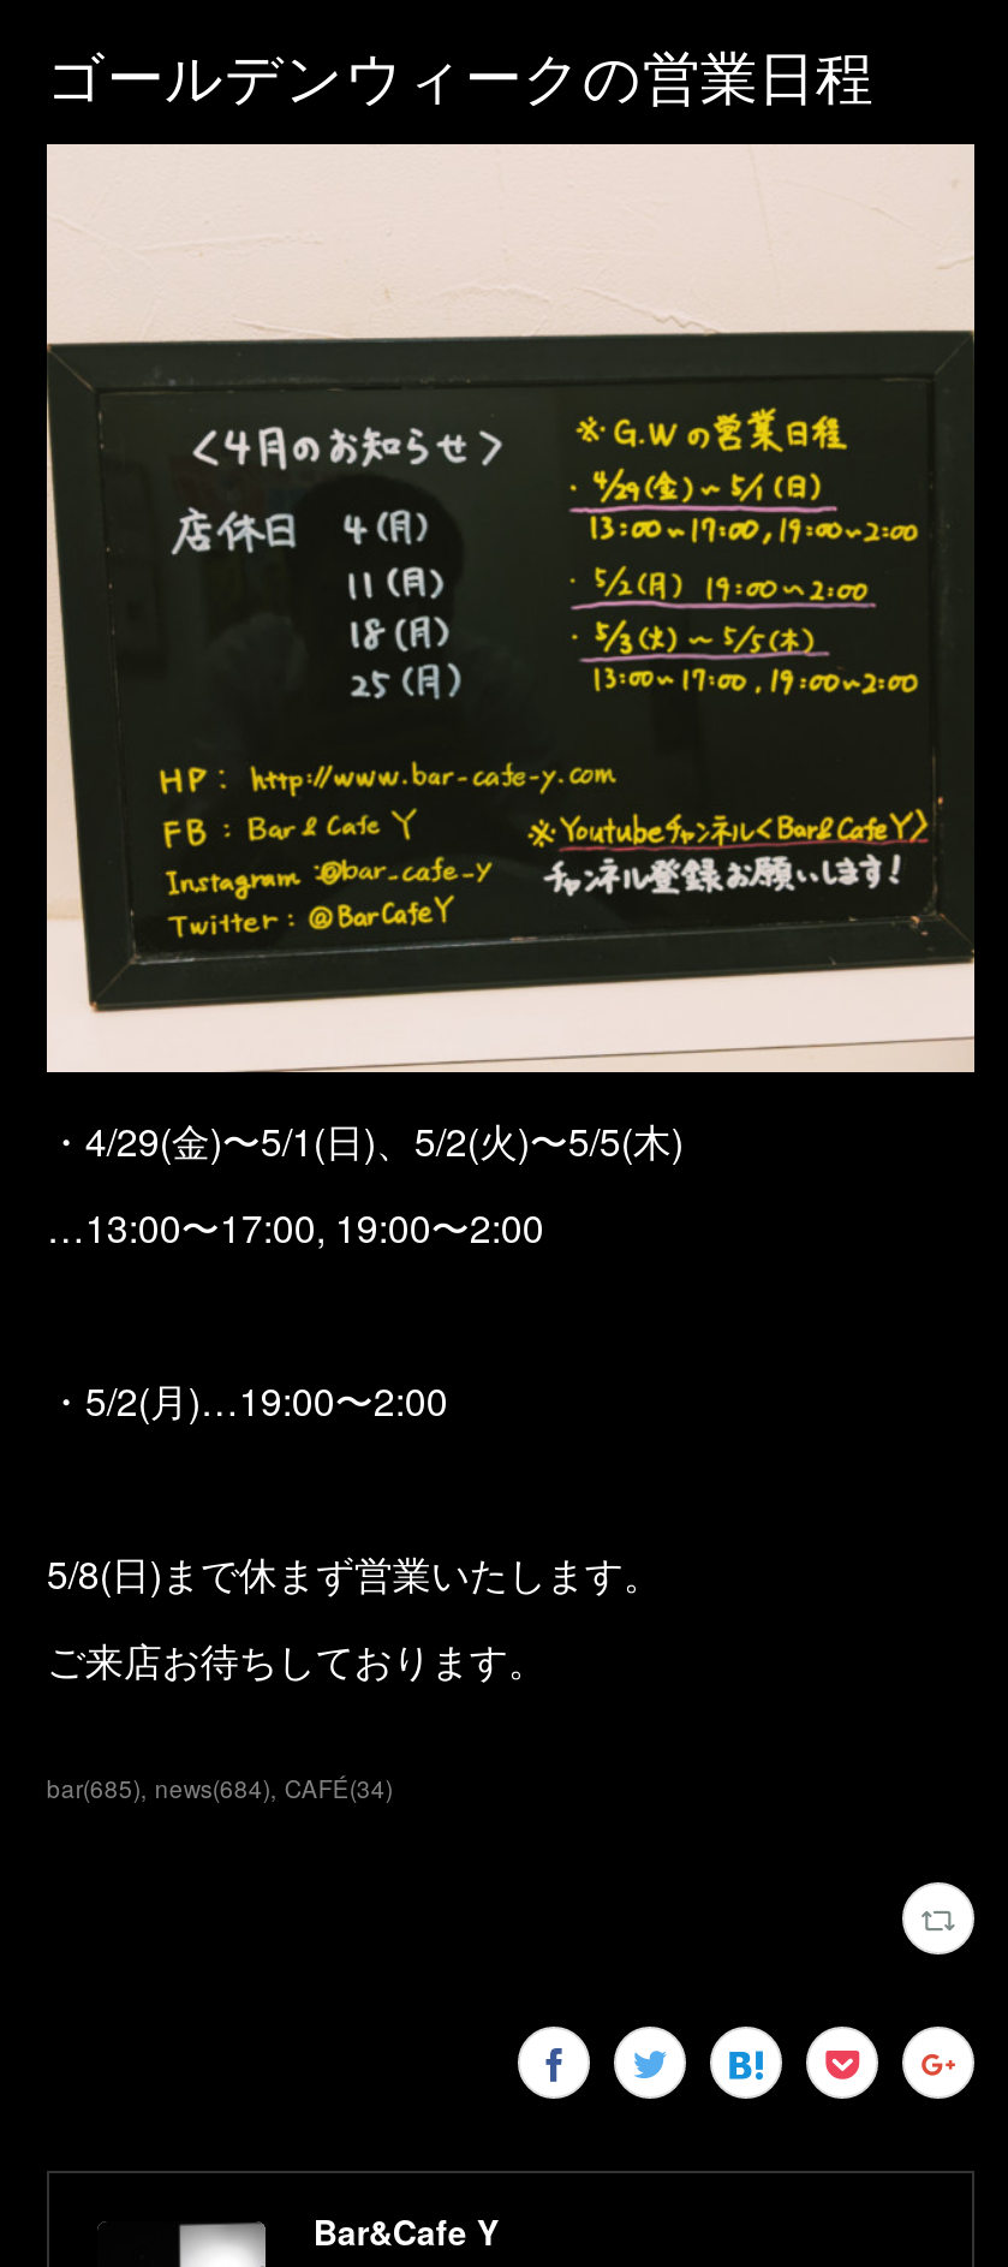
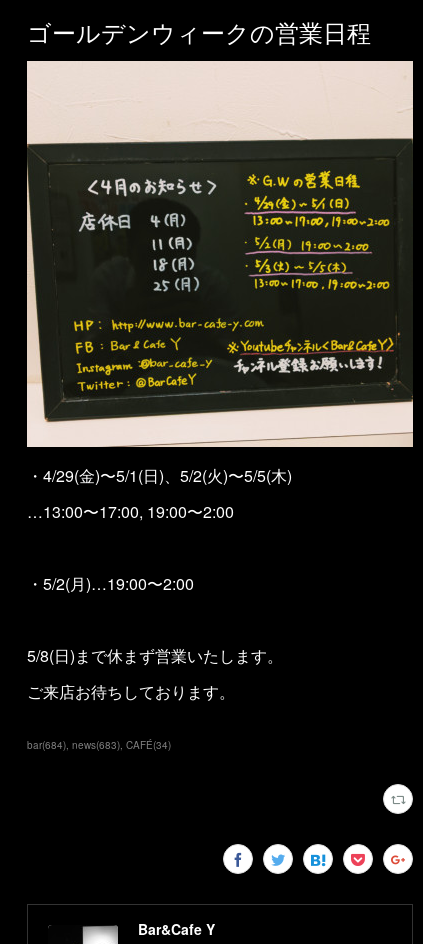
- bar(685) news(684) CAFÉ(34)
+ bar(684) news(683) CAFÉ(34)
